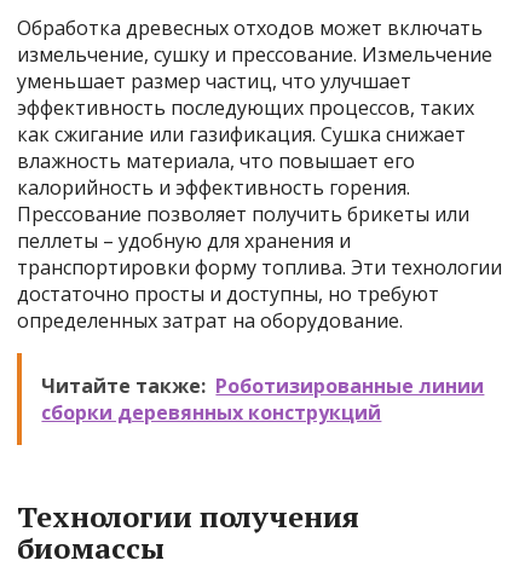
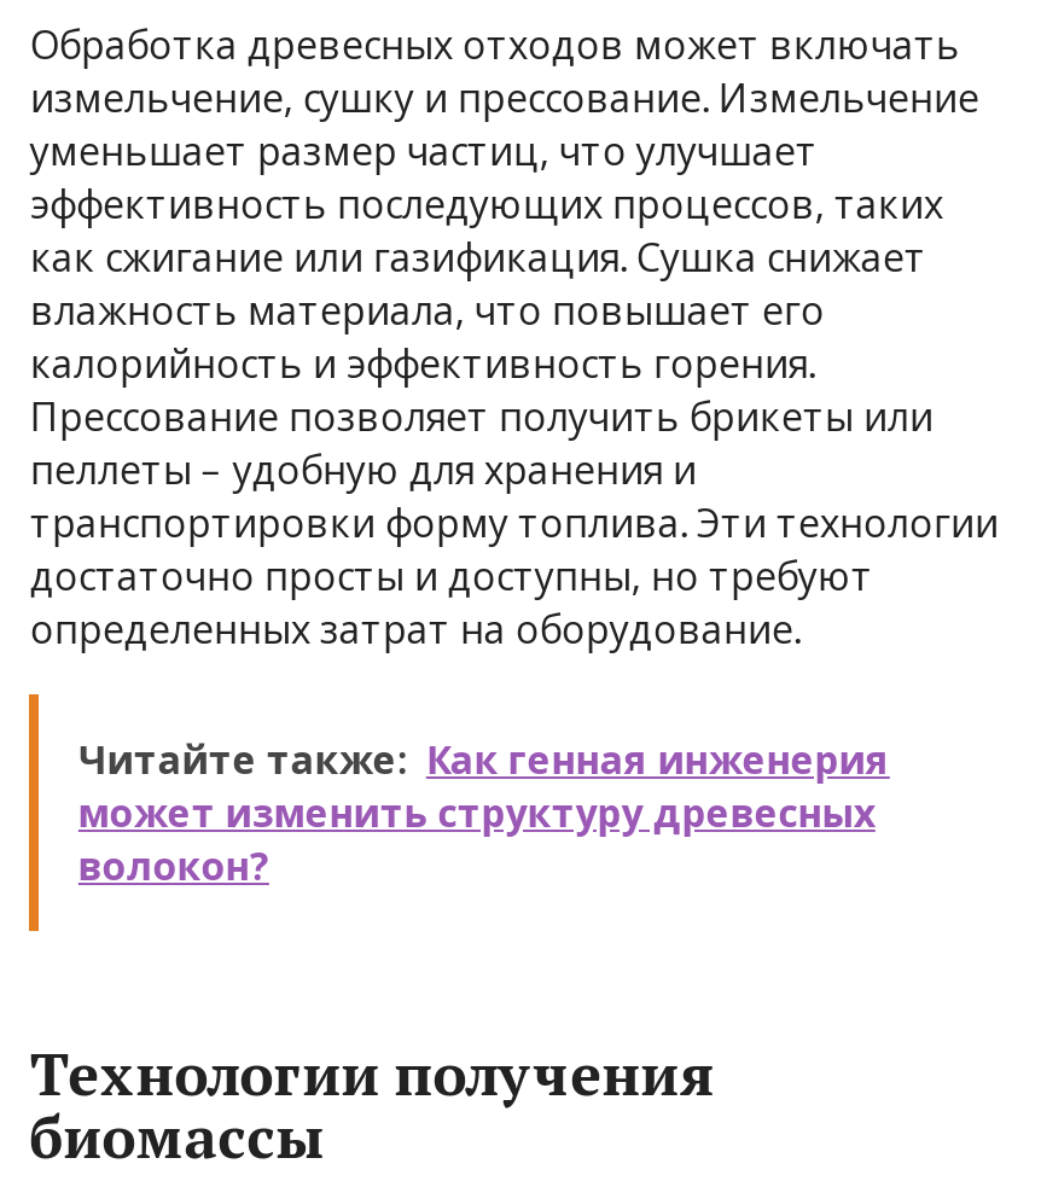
- Читайте также: Роботизированные линии
- сборки деревянных конструкций
+ Читайте также: Как генная инженерия
+ может изменить структуру древесных
+ волокон?
